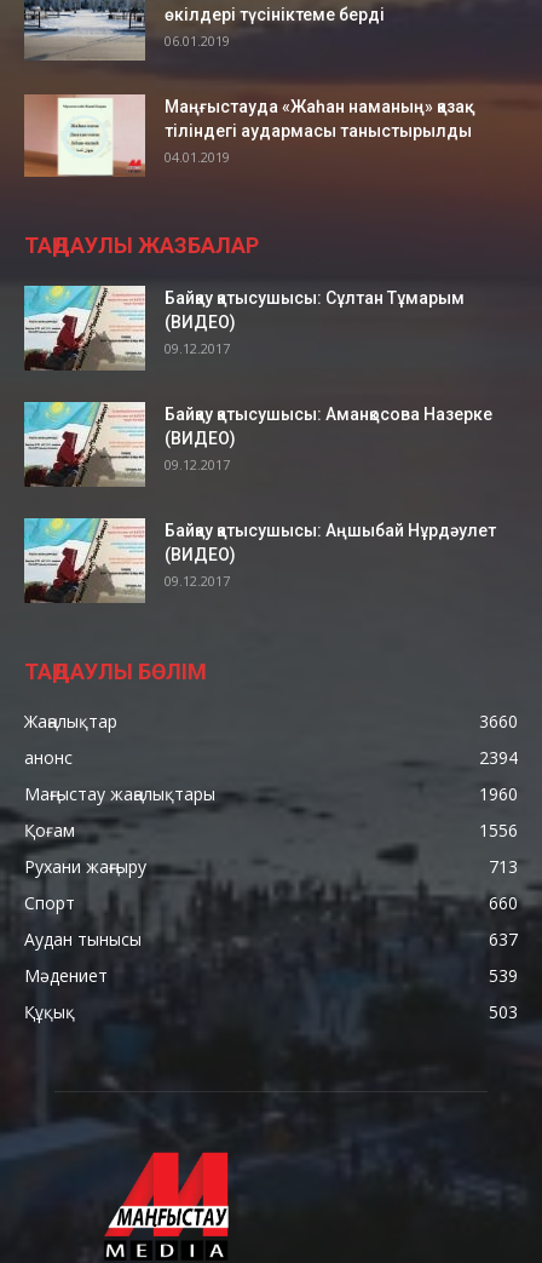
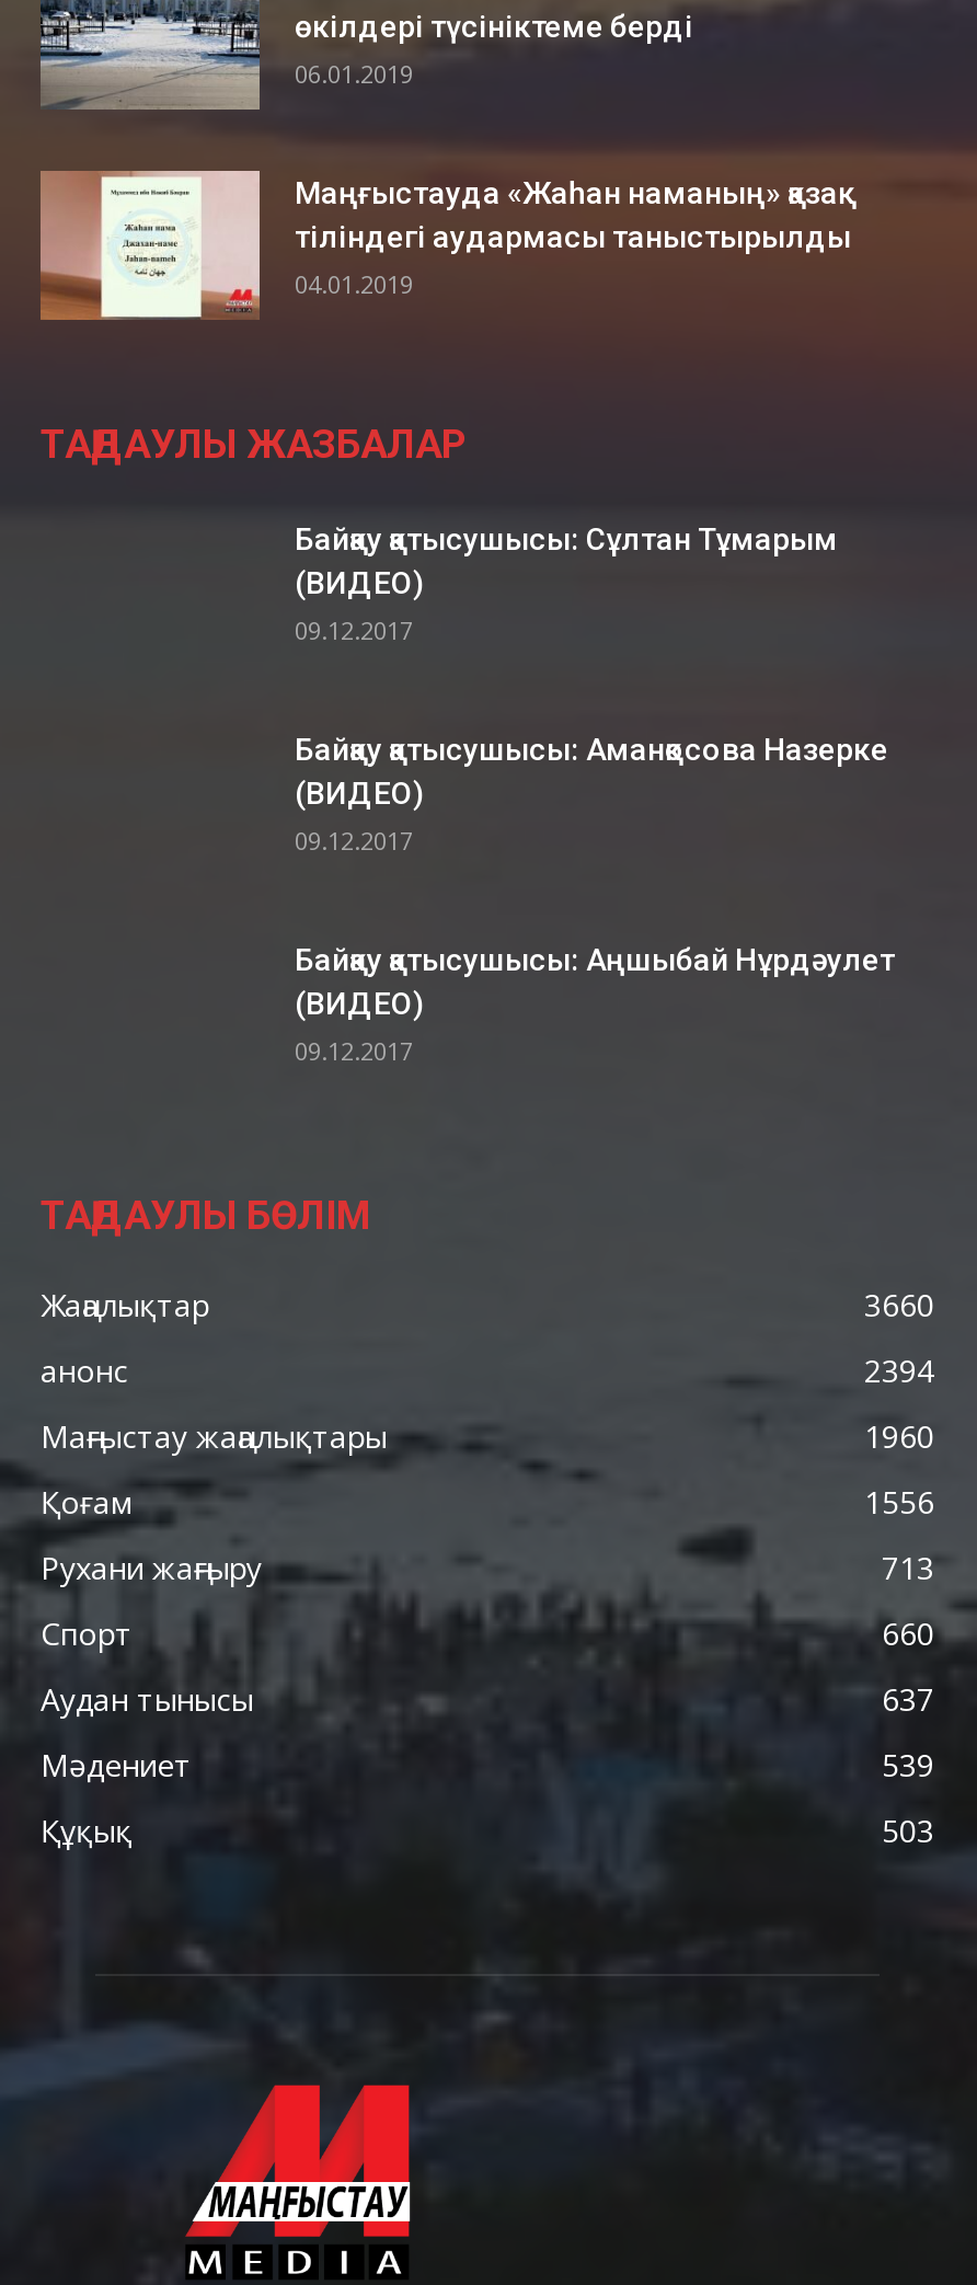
- [image]

- [image]

- [image]
